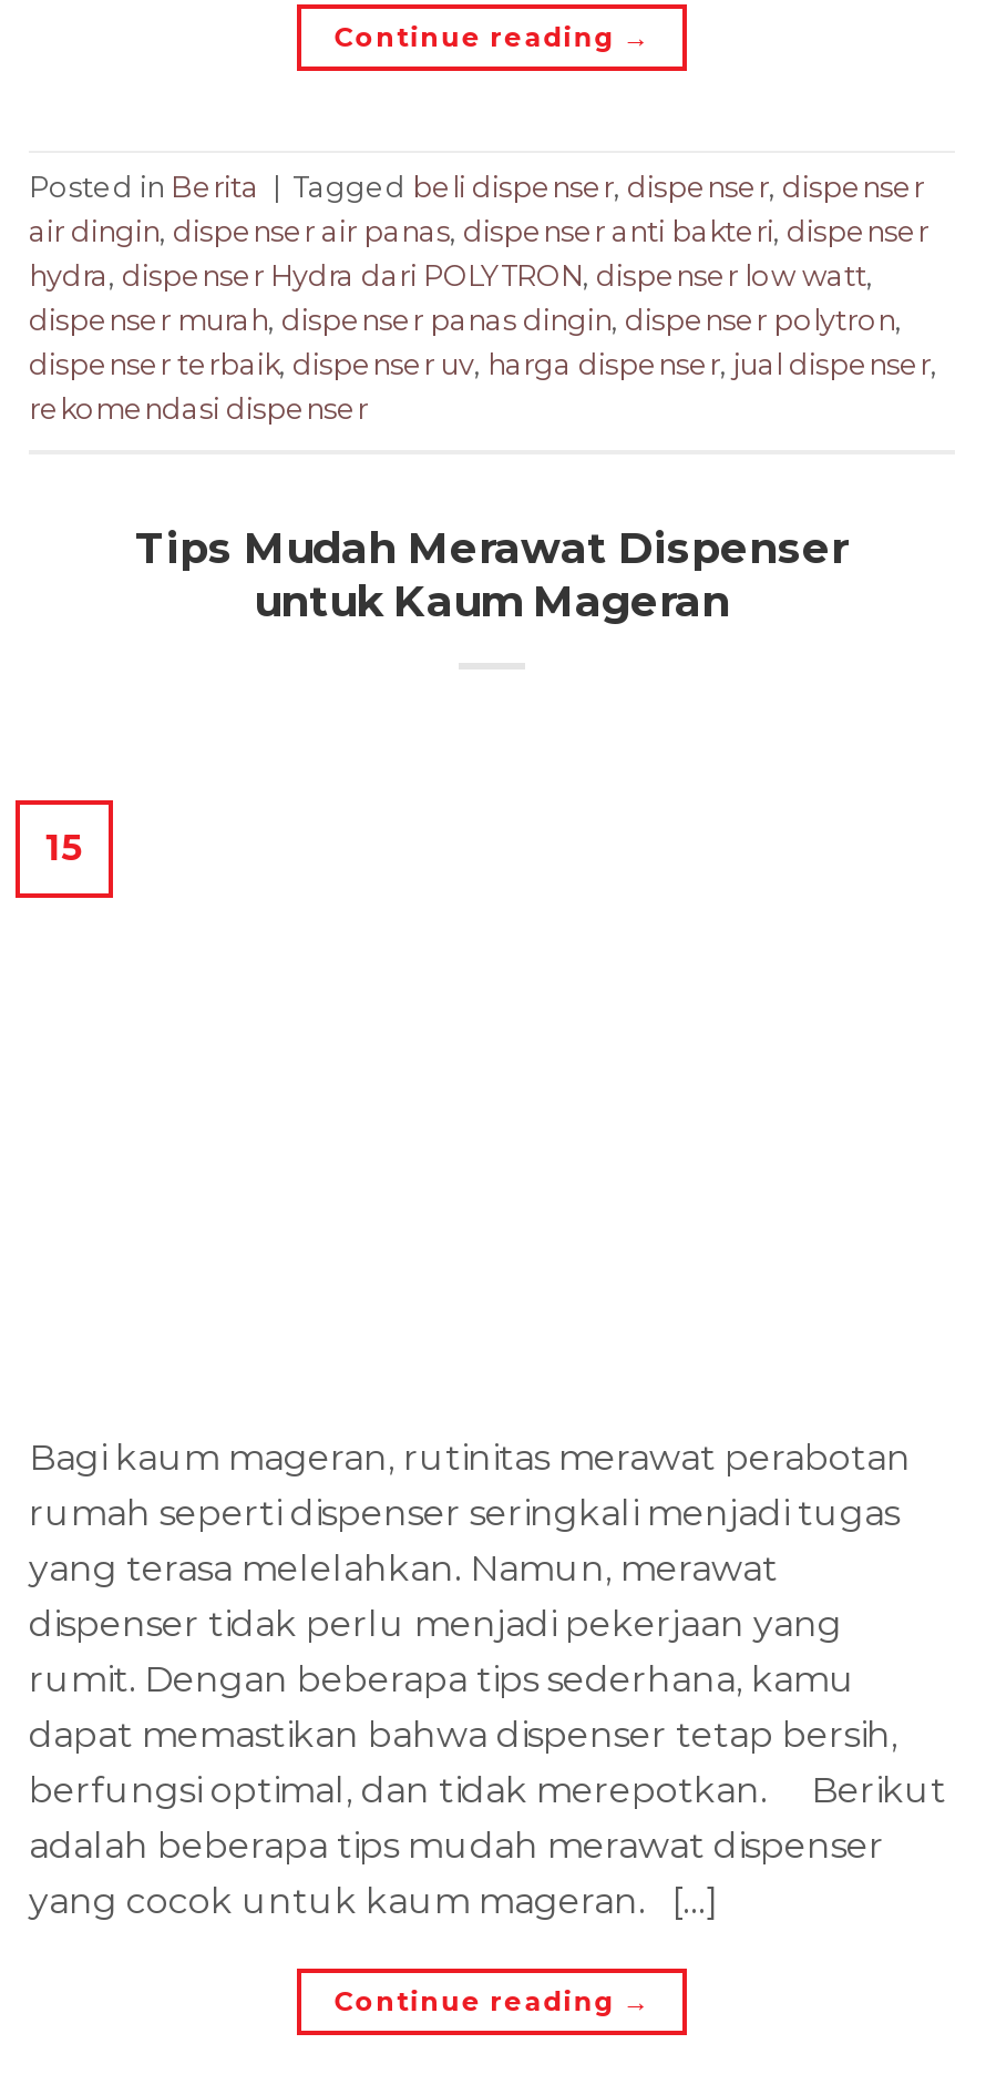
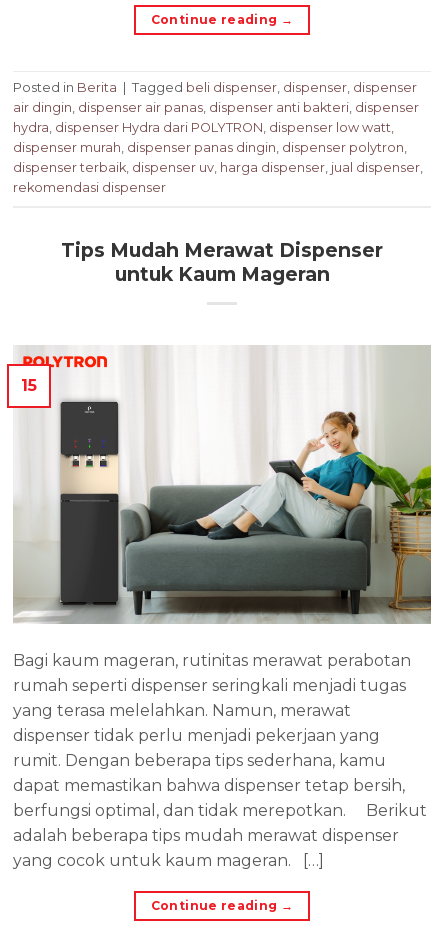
+ [image]
